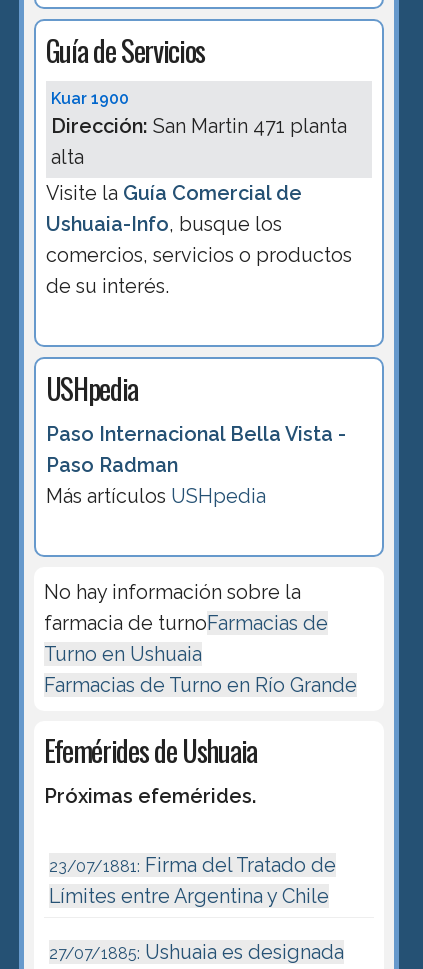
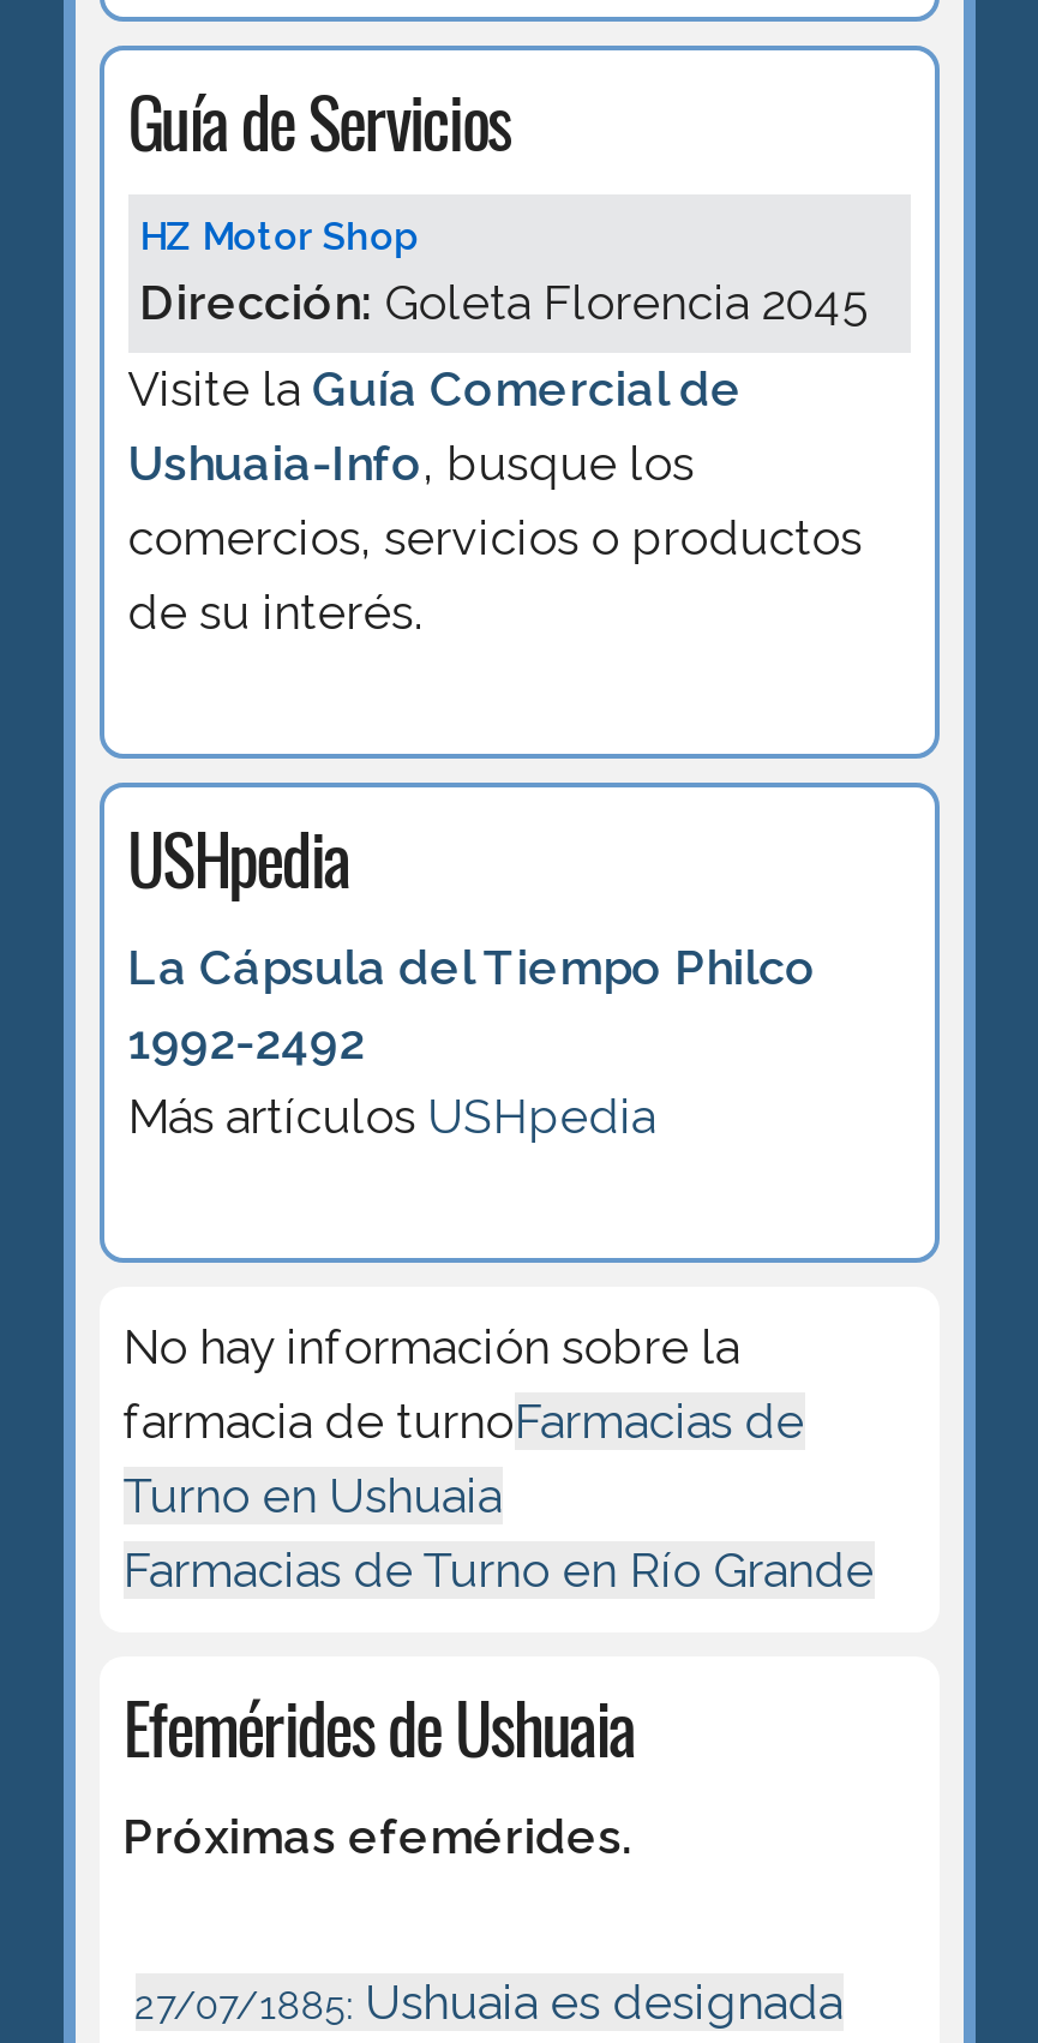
- Kuar 1900
- Dirección: San Martin 471 planta
- alta
+ HZ Motor Shop
+ Dirección: Goleta Florencia 2045

- Paso Internacional Bella Vista -
- Paso Radman
+ La Cápsula del Tiempo Philco
+ 1992-2492

- 23/07/1881: Firma del Tratado de
- Límites entre Argentina y Chile
